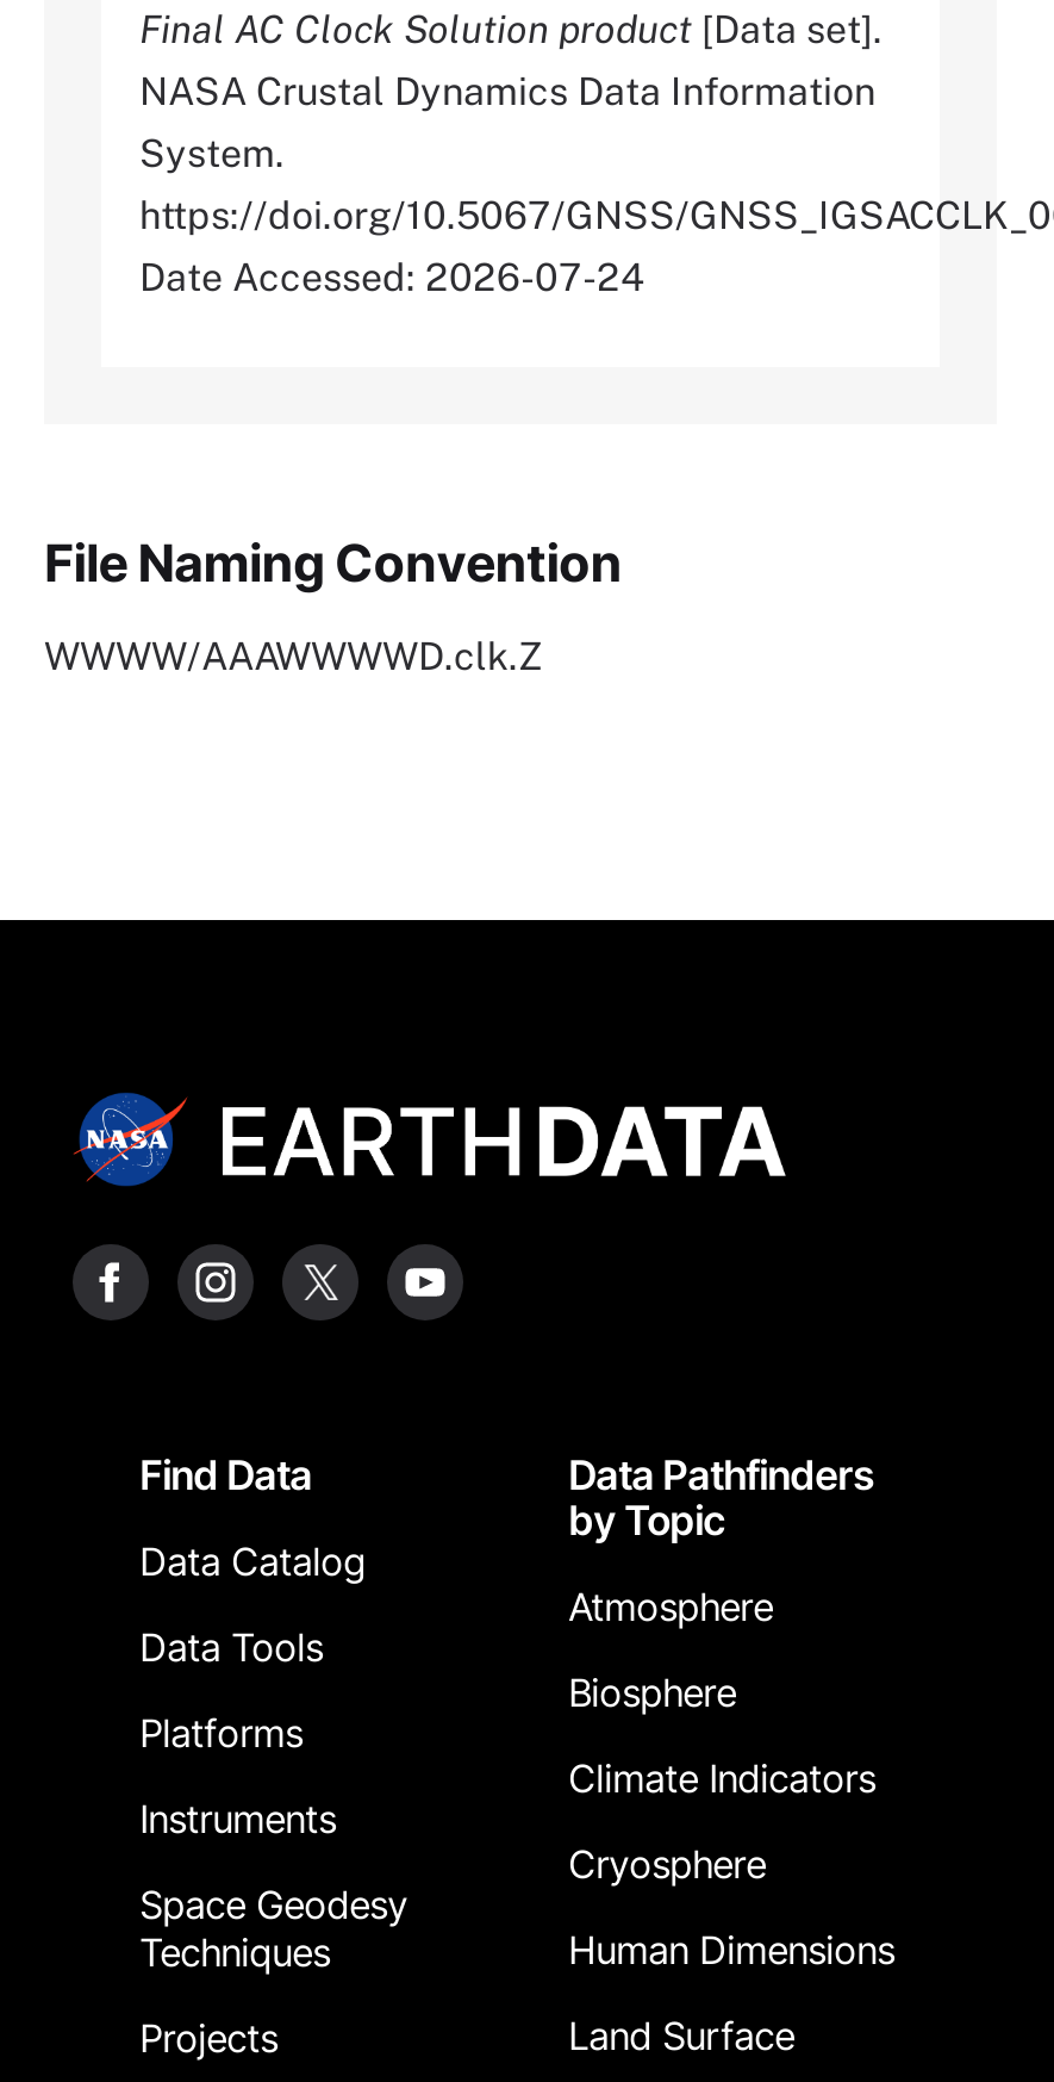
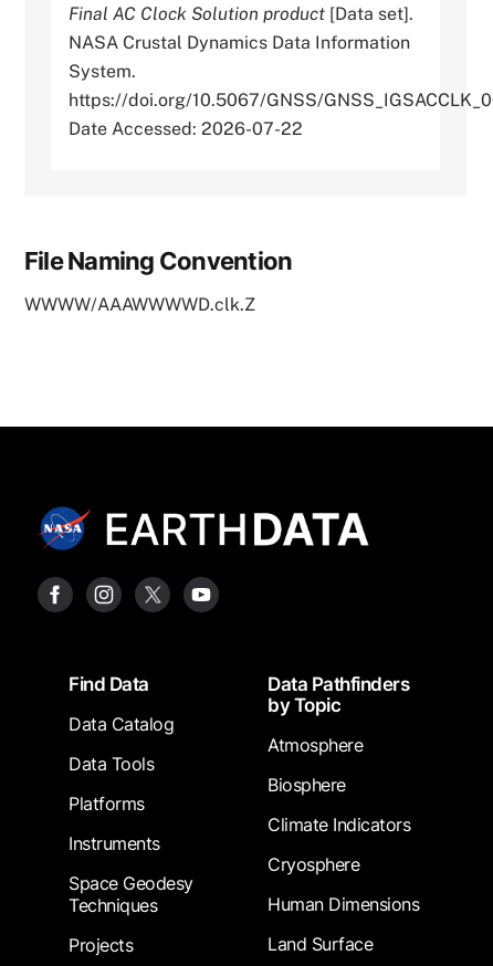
- Date Accessed: 2026-07-24
+ Date Accessed: 2026-07-22
